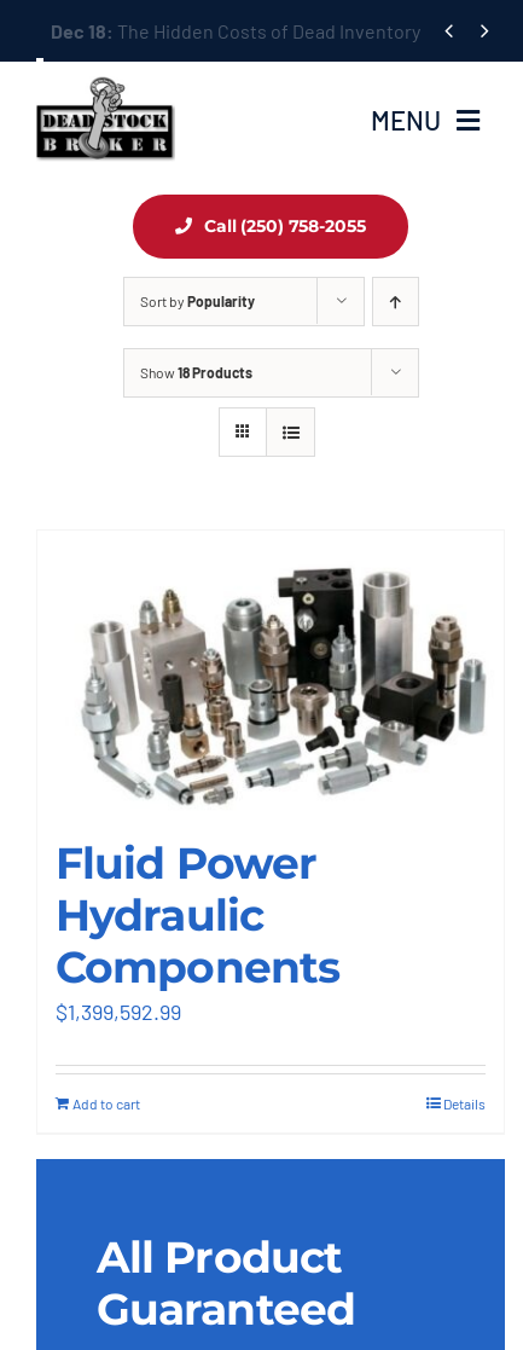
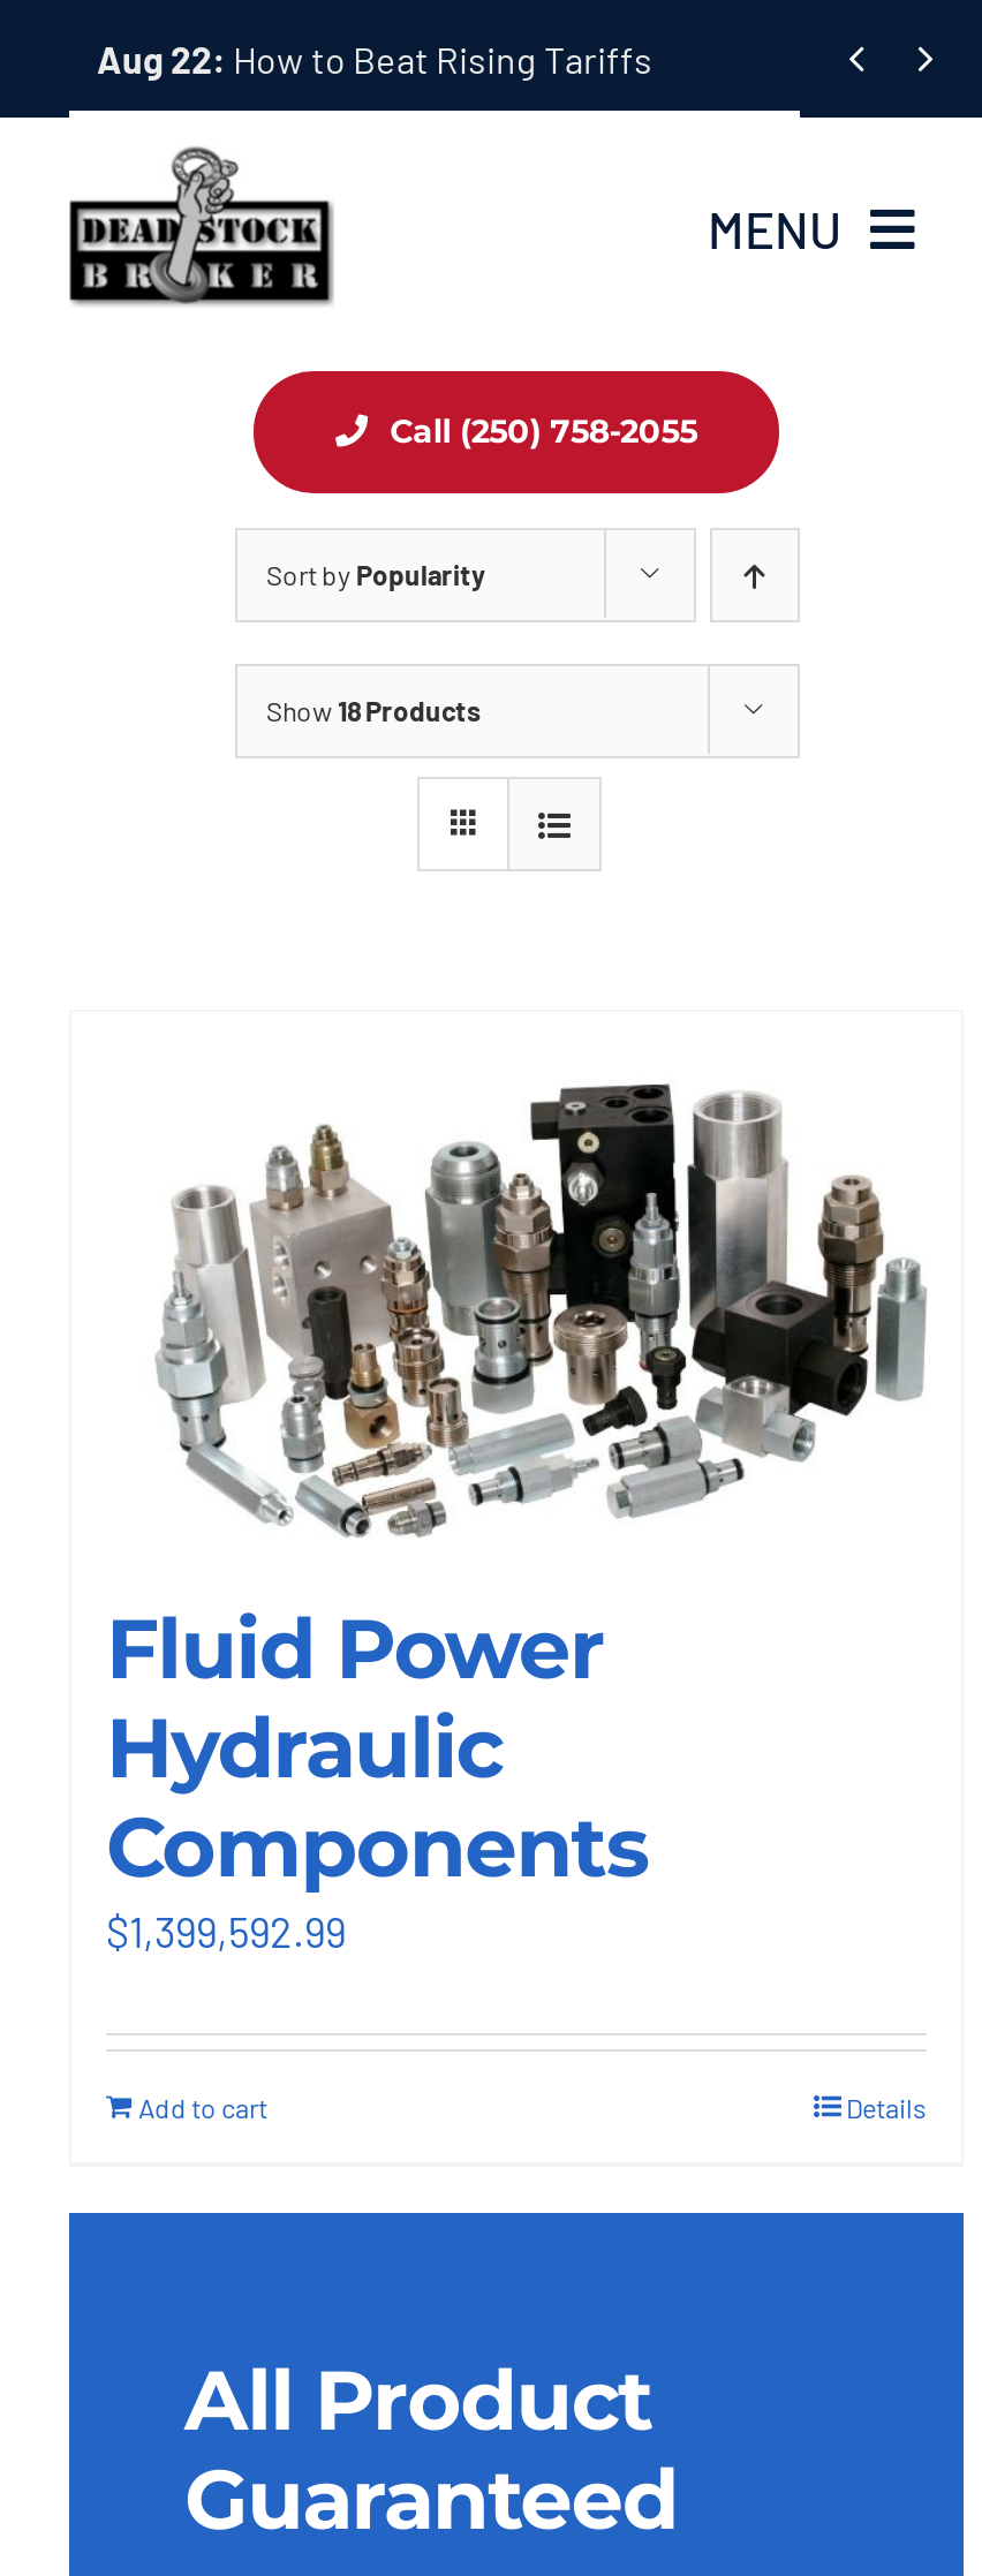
- Dec 18: The Hidden Costs of Dead Inventory
+ Aug 22: How to Beat Rising Tariffs
